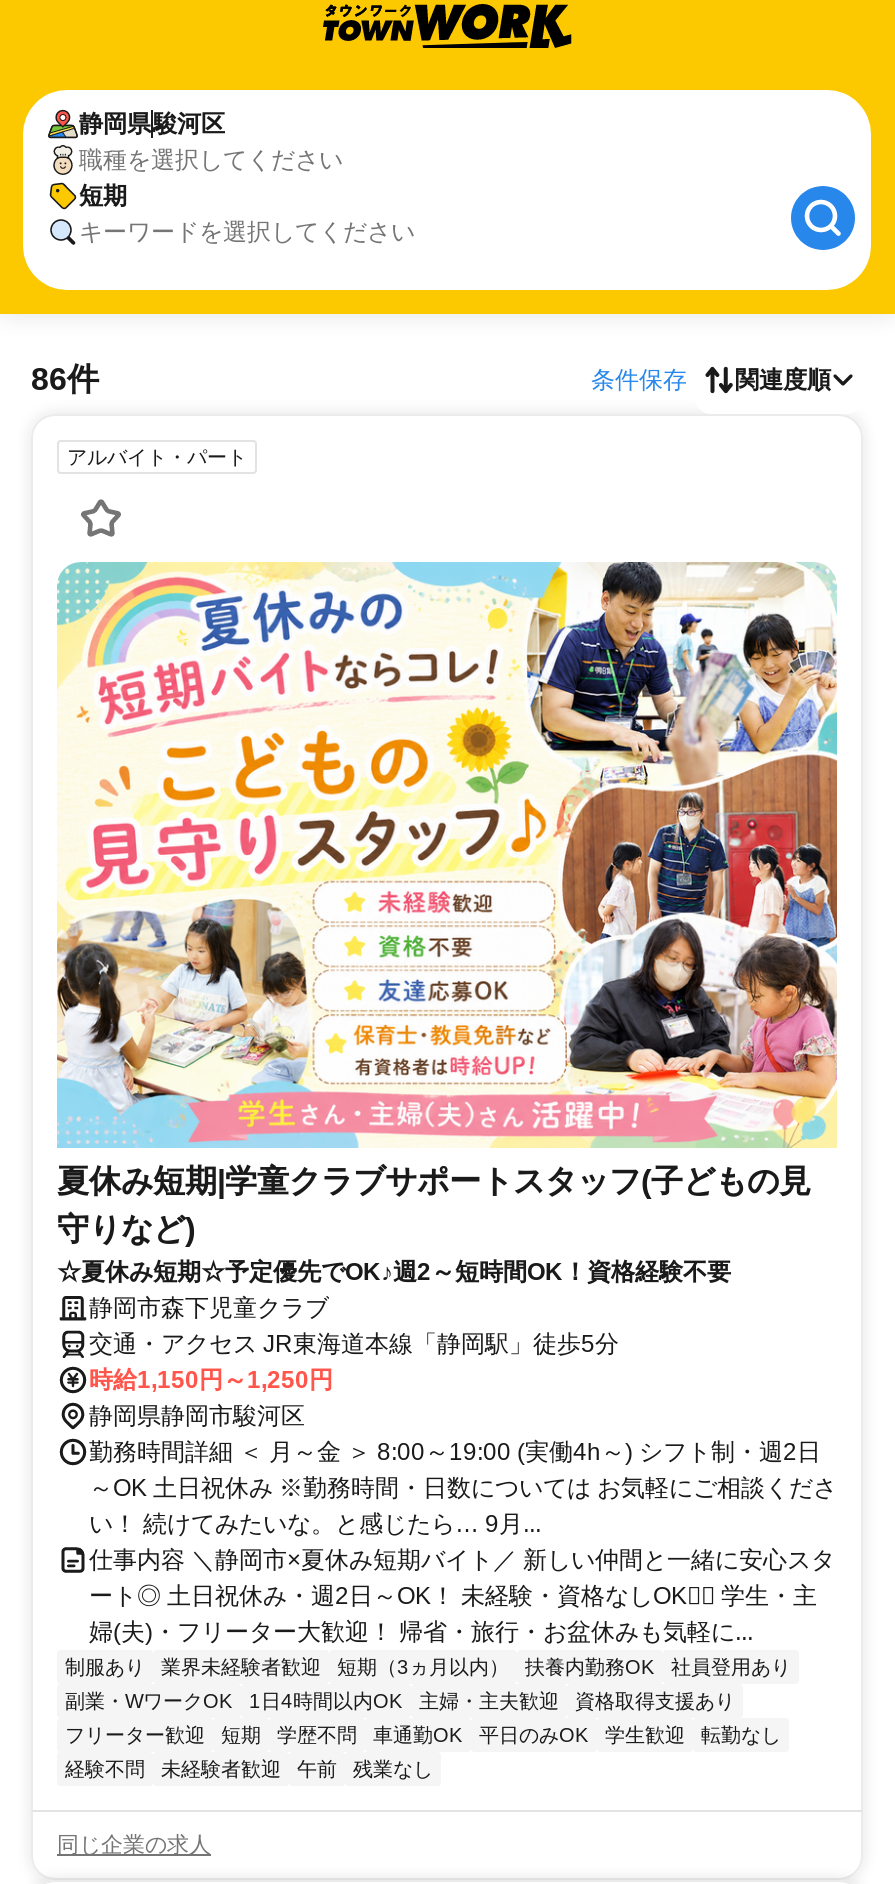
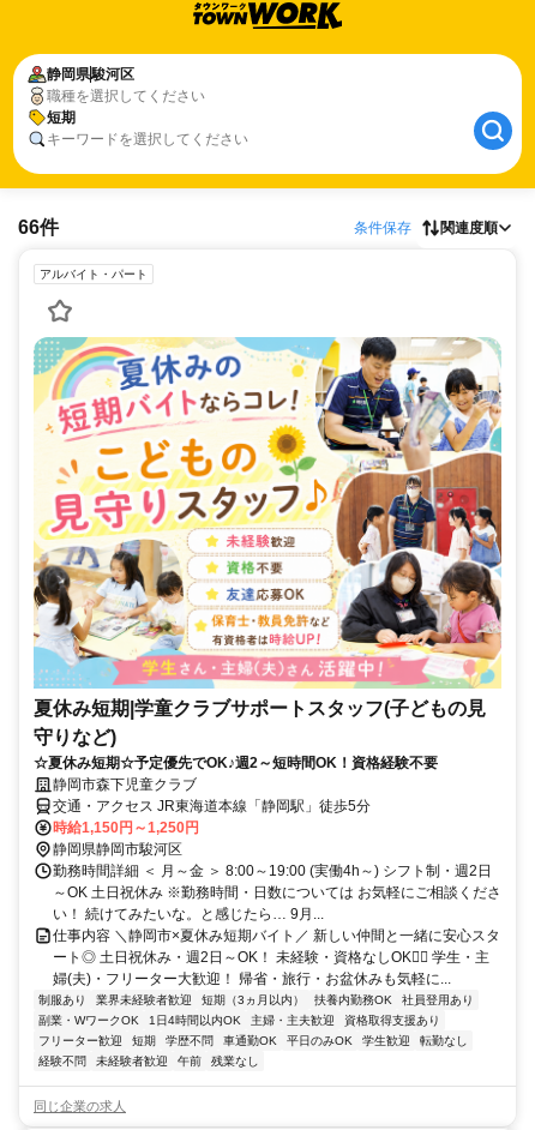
- 86件
+ 66件
